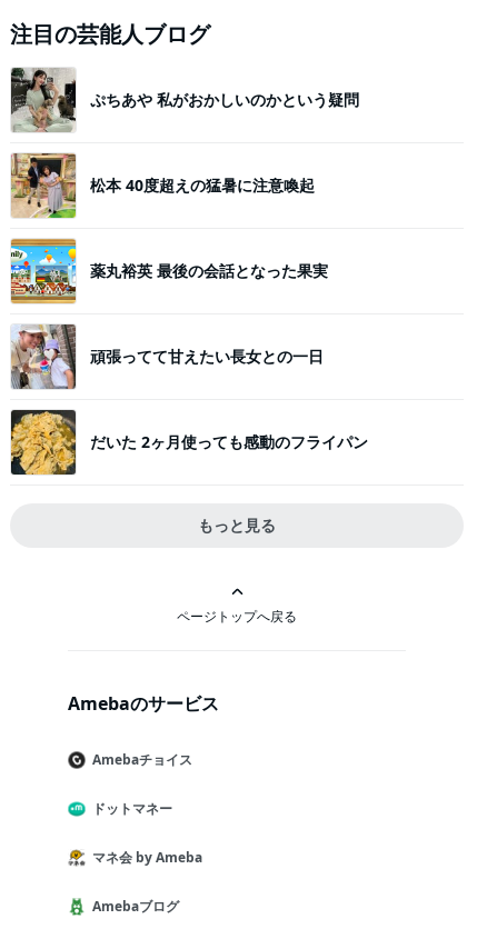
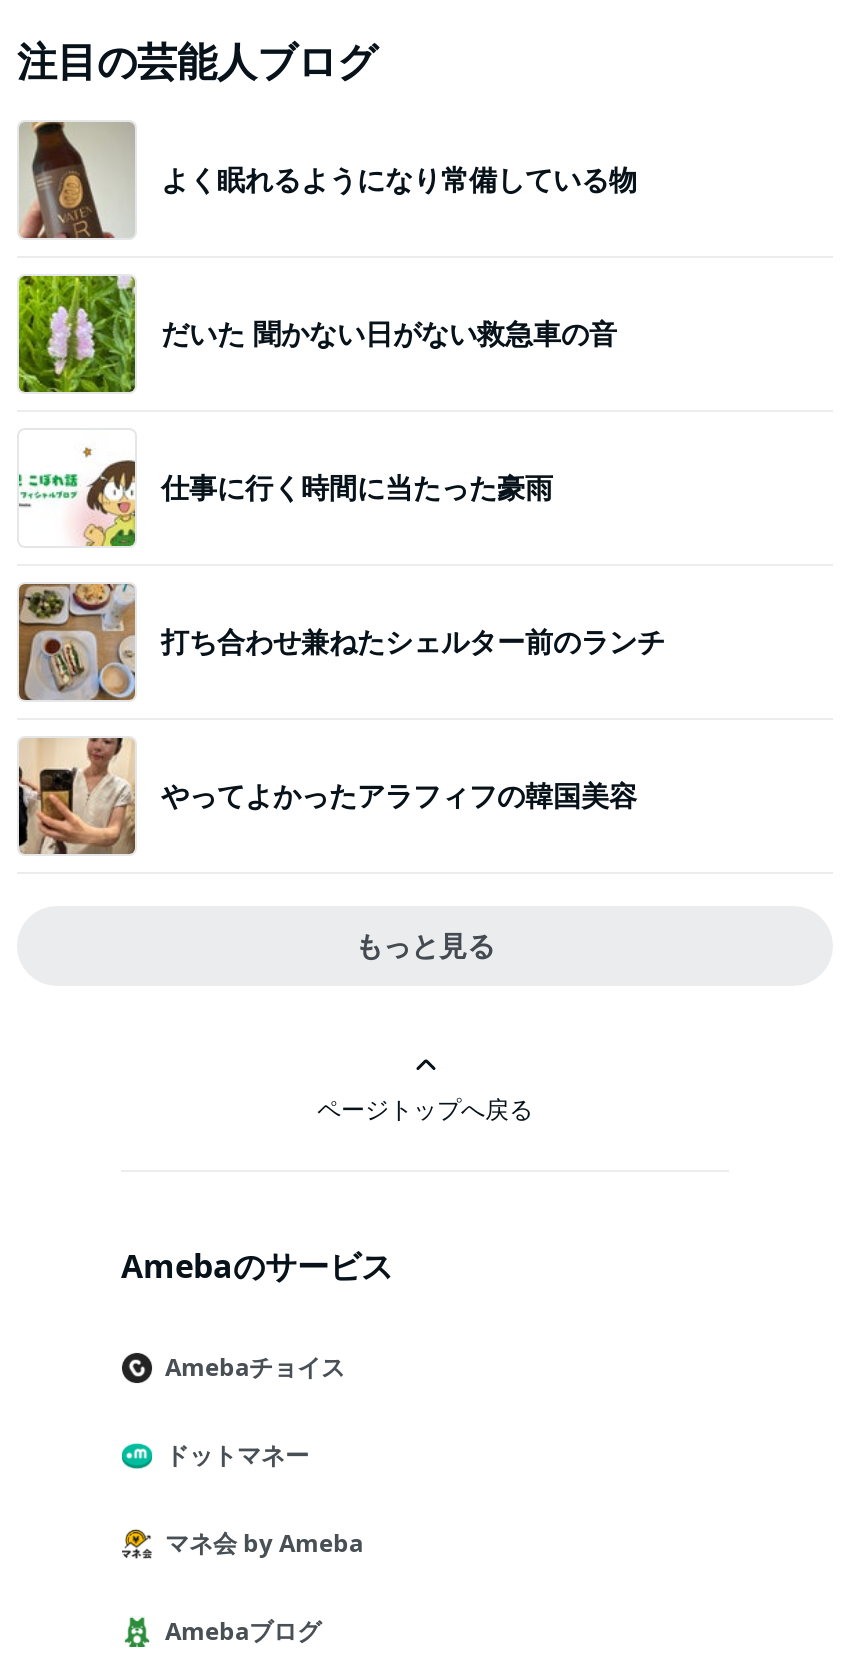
- [image]
- ぷちあや 私がおかしいのかという疑問
+ [image]
+ よく眠れるようになり常備している物

- [image]
- 松本 40度超えの猛暑に注意喚起
+ [image]
+ だいた 聞かない日がない救急車の音

- [image]
- 薬丸裕英 最後の会話となった果実
+ [image]
+ 仕事に行く時間に当たった豪雨

- [image]
- 頑張ってて甘えたい長女との一日
+ [image]
+ 打ち合わせ兼ねたシェルター前のランチ

- [image]
- だいた 2ヶ月使っても感動のフライパン
+ [image]
+ やってよかったアラフィフの韓国美容
